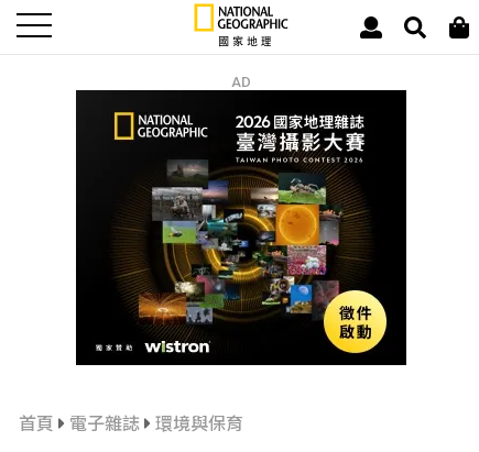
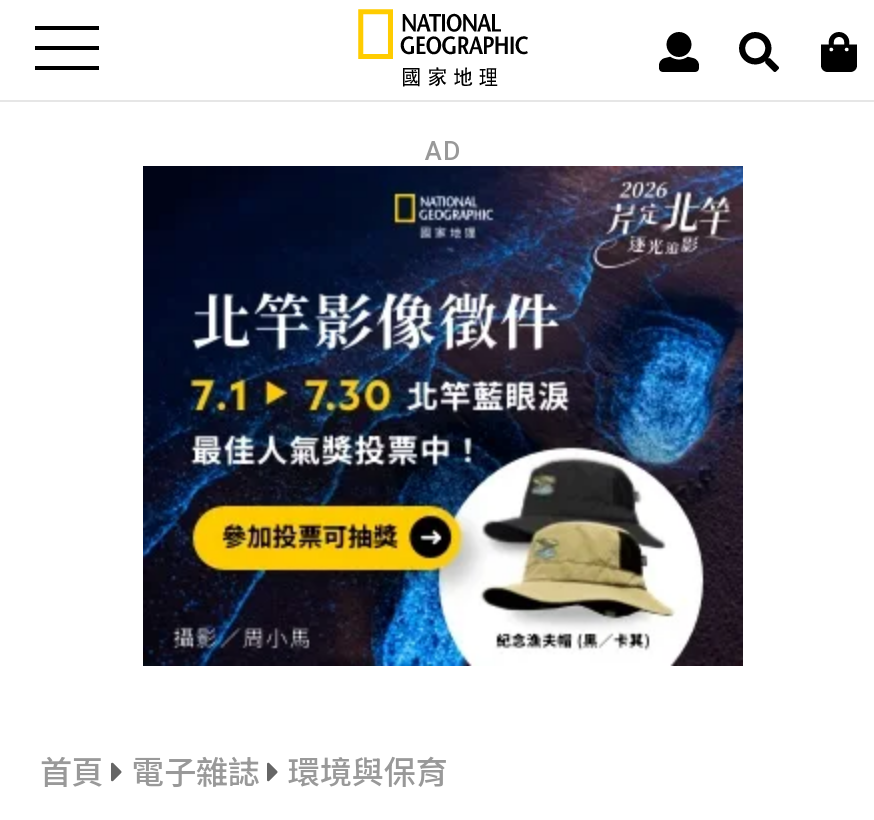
- [image]
+ [image]
